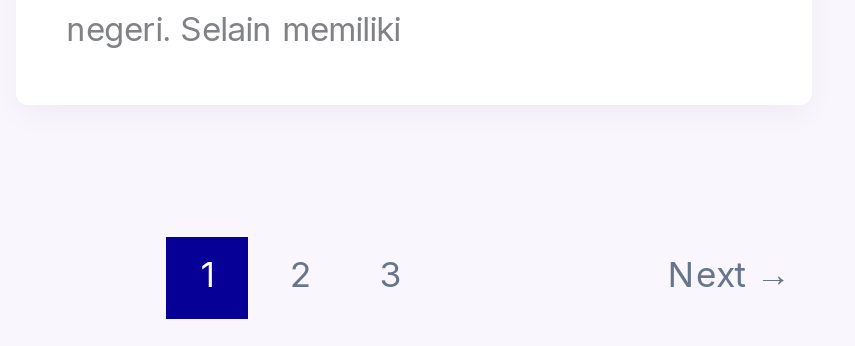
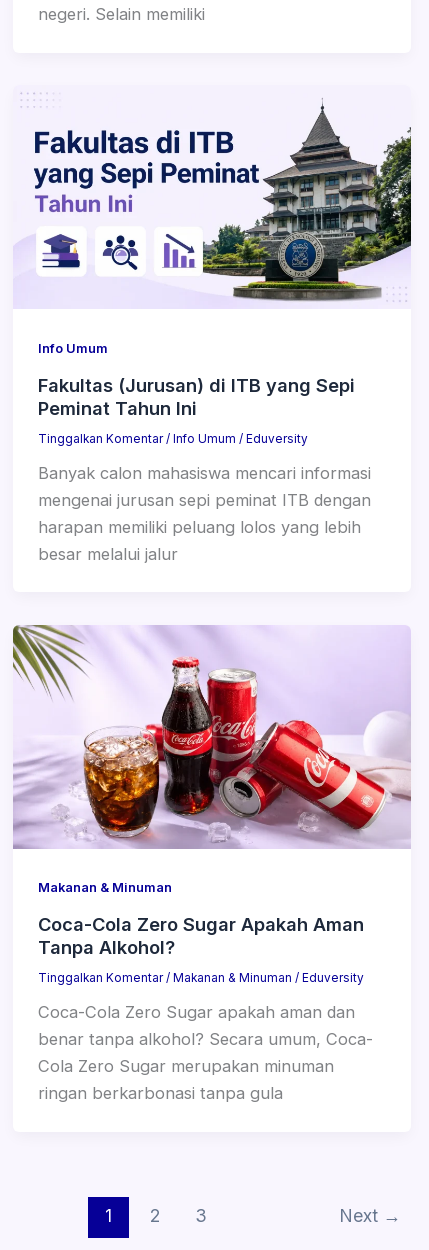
+ [image]
+ Makanan & Minuman
+ Coca-Cola Zero Sugar Apakah Aman
+ Tanpa Alkohol?
+ Tinggalkan Komentar / Makanan & Minuman / Eduversity
+ Coca-Cola Zero Sugar apakah aman dan
+ benar tanpa alkohol? Secara umum, Coca-
+ Cola Zero Sugar merupakan minuman
+ ringan berkarbonasi tanpa gula

+ [image]
+ Info Umum
+ Fakultas (Jurusan) di ITB yang Sepi
+ Peminat Tahun Ini
+ Tinggalkan Komentar / Info Umum / Eduversity
+ Banyak calon mahasiswa mencari informasi
+ mengenai jurusan sepi peminat ITB dengan
+ harapan memiliki peluang lolos yang lebih
+ besar melalui jalur
